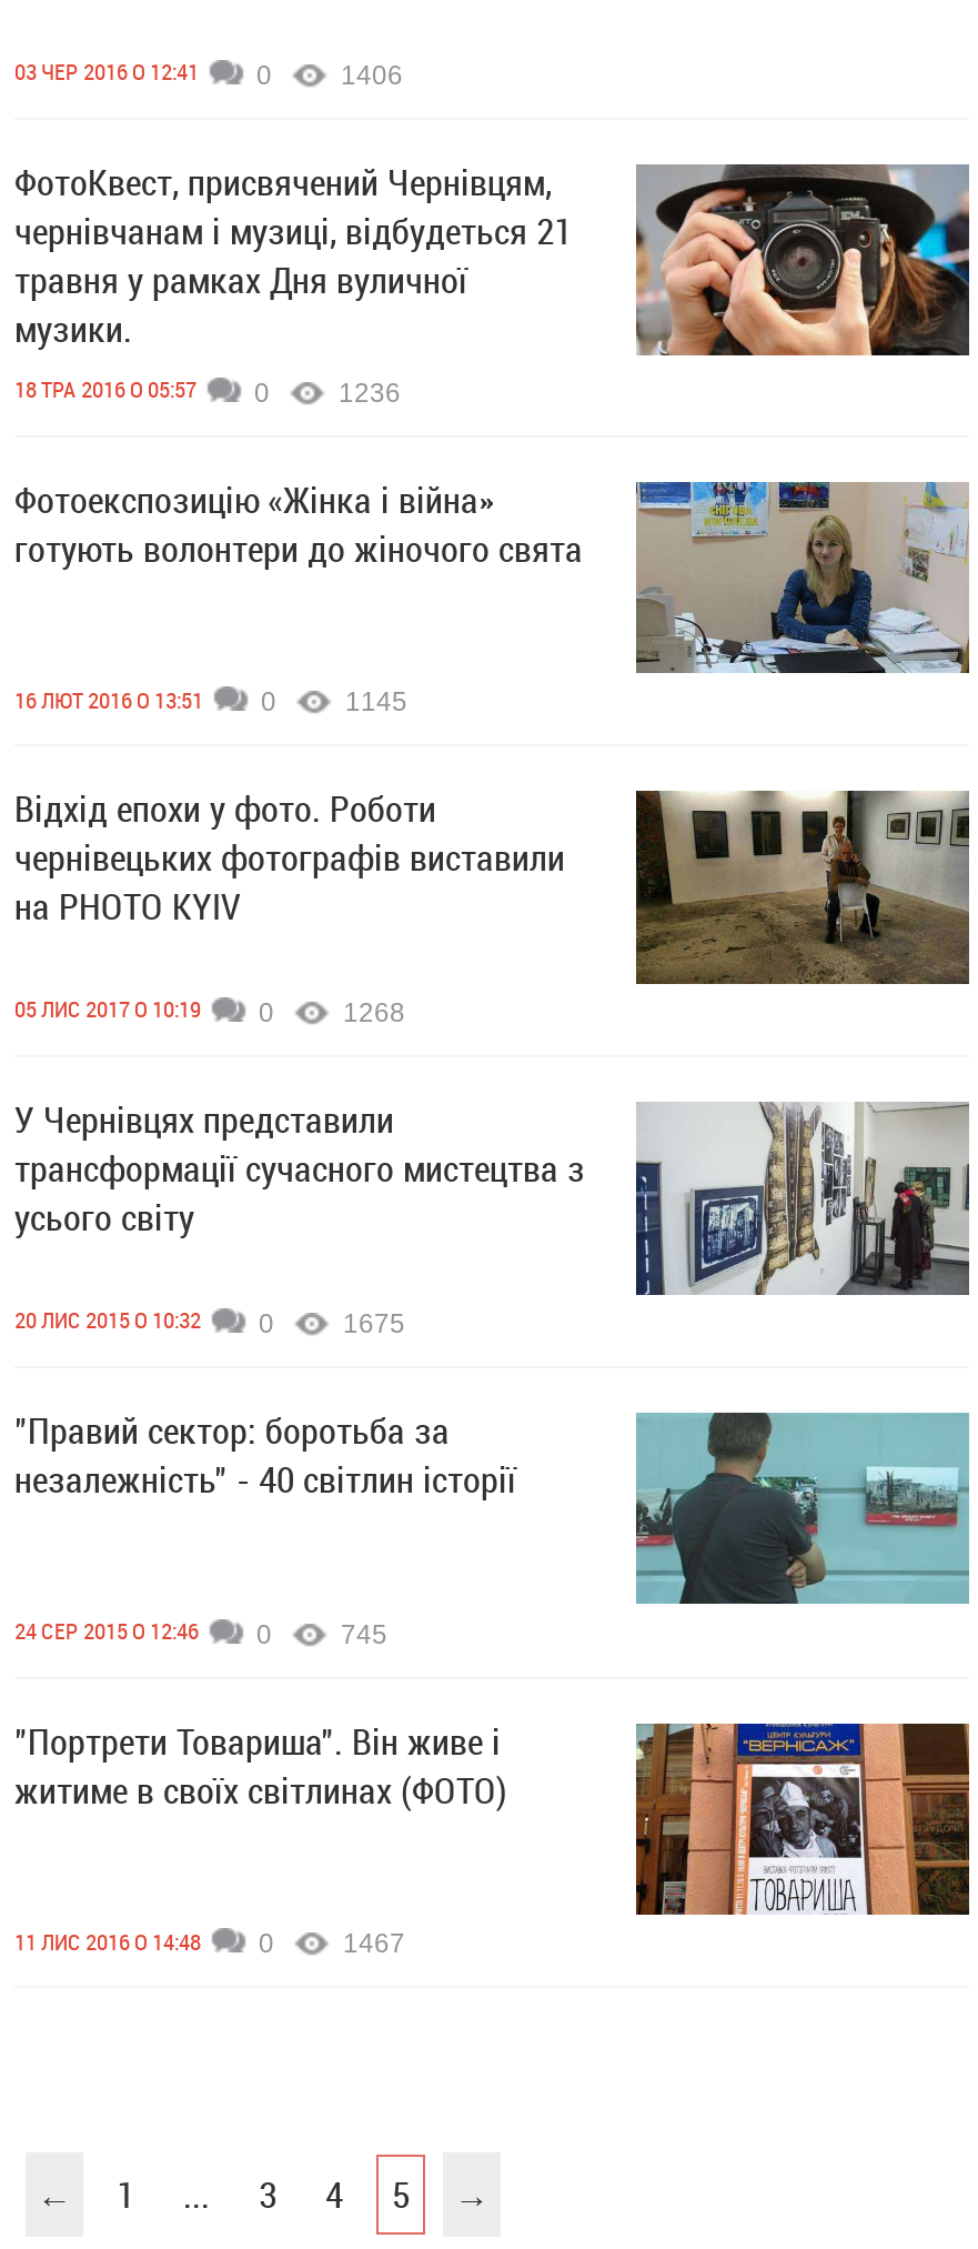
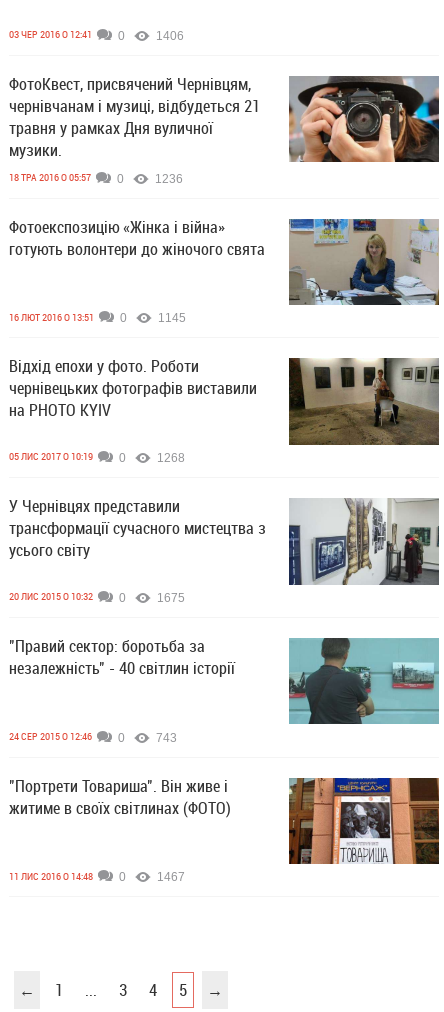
- 745
+ 743
